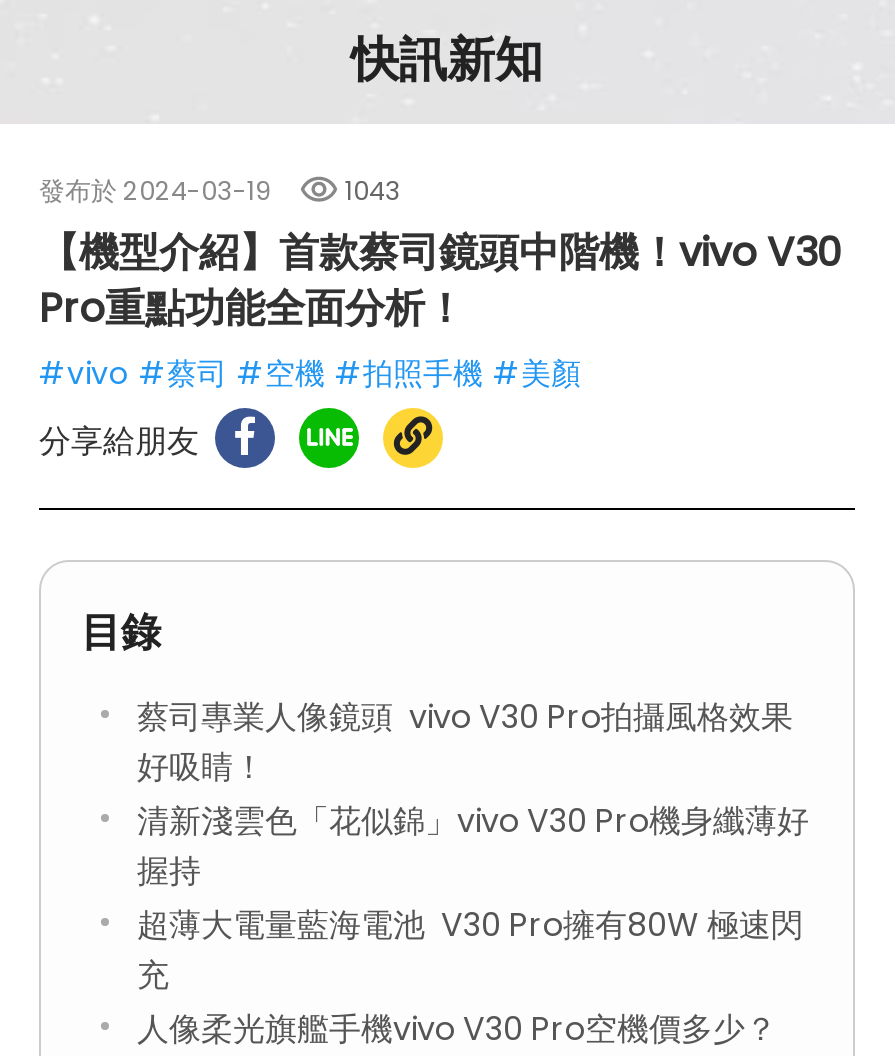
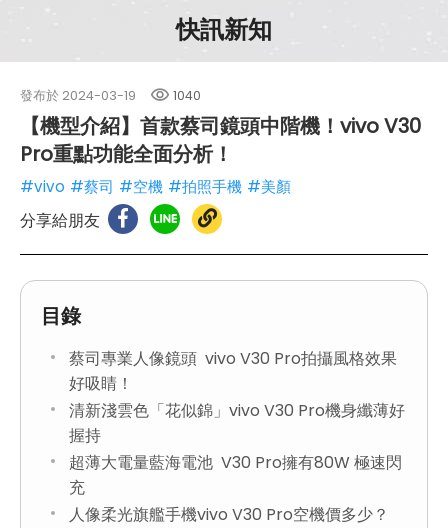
- 1043
+ 1040
